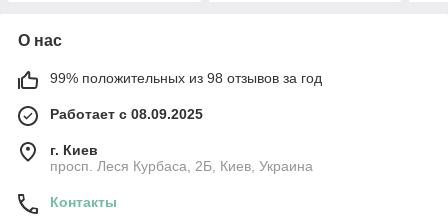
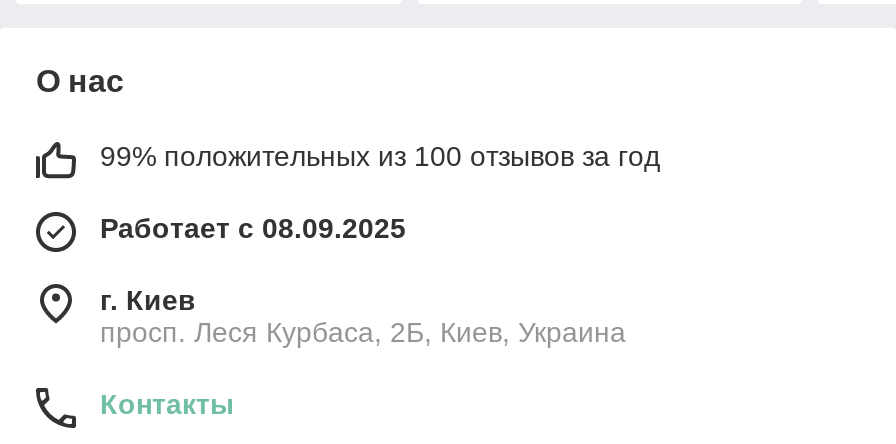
- 99% положительных из 98 отзывов за год
+ 99% положительных из 100 отзывов за год
